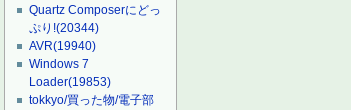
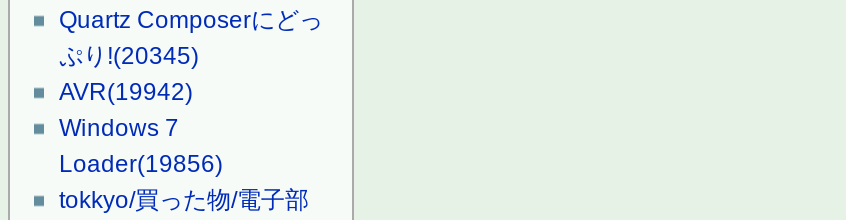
- ぷり! (20344)
+ ぷり! (20345)

- AVR(19940)
+ AVR(19942)

- Loader(19853)
+ Loader(19856)
